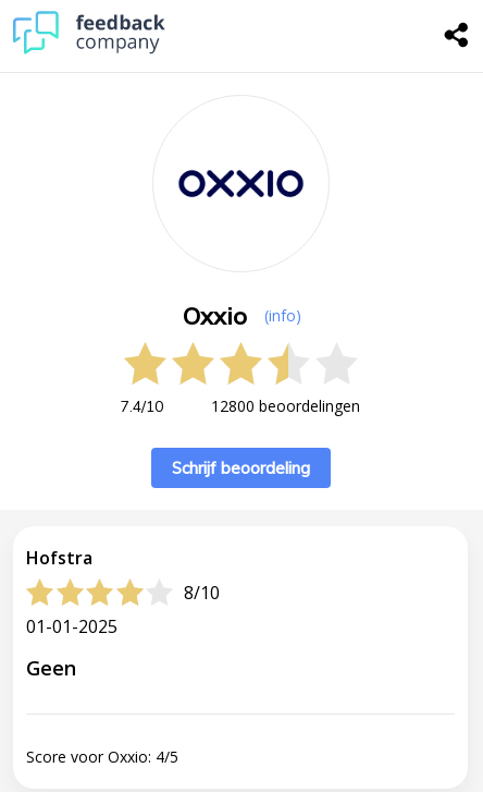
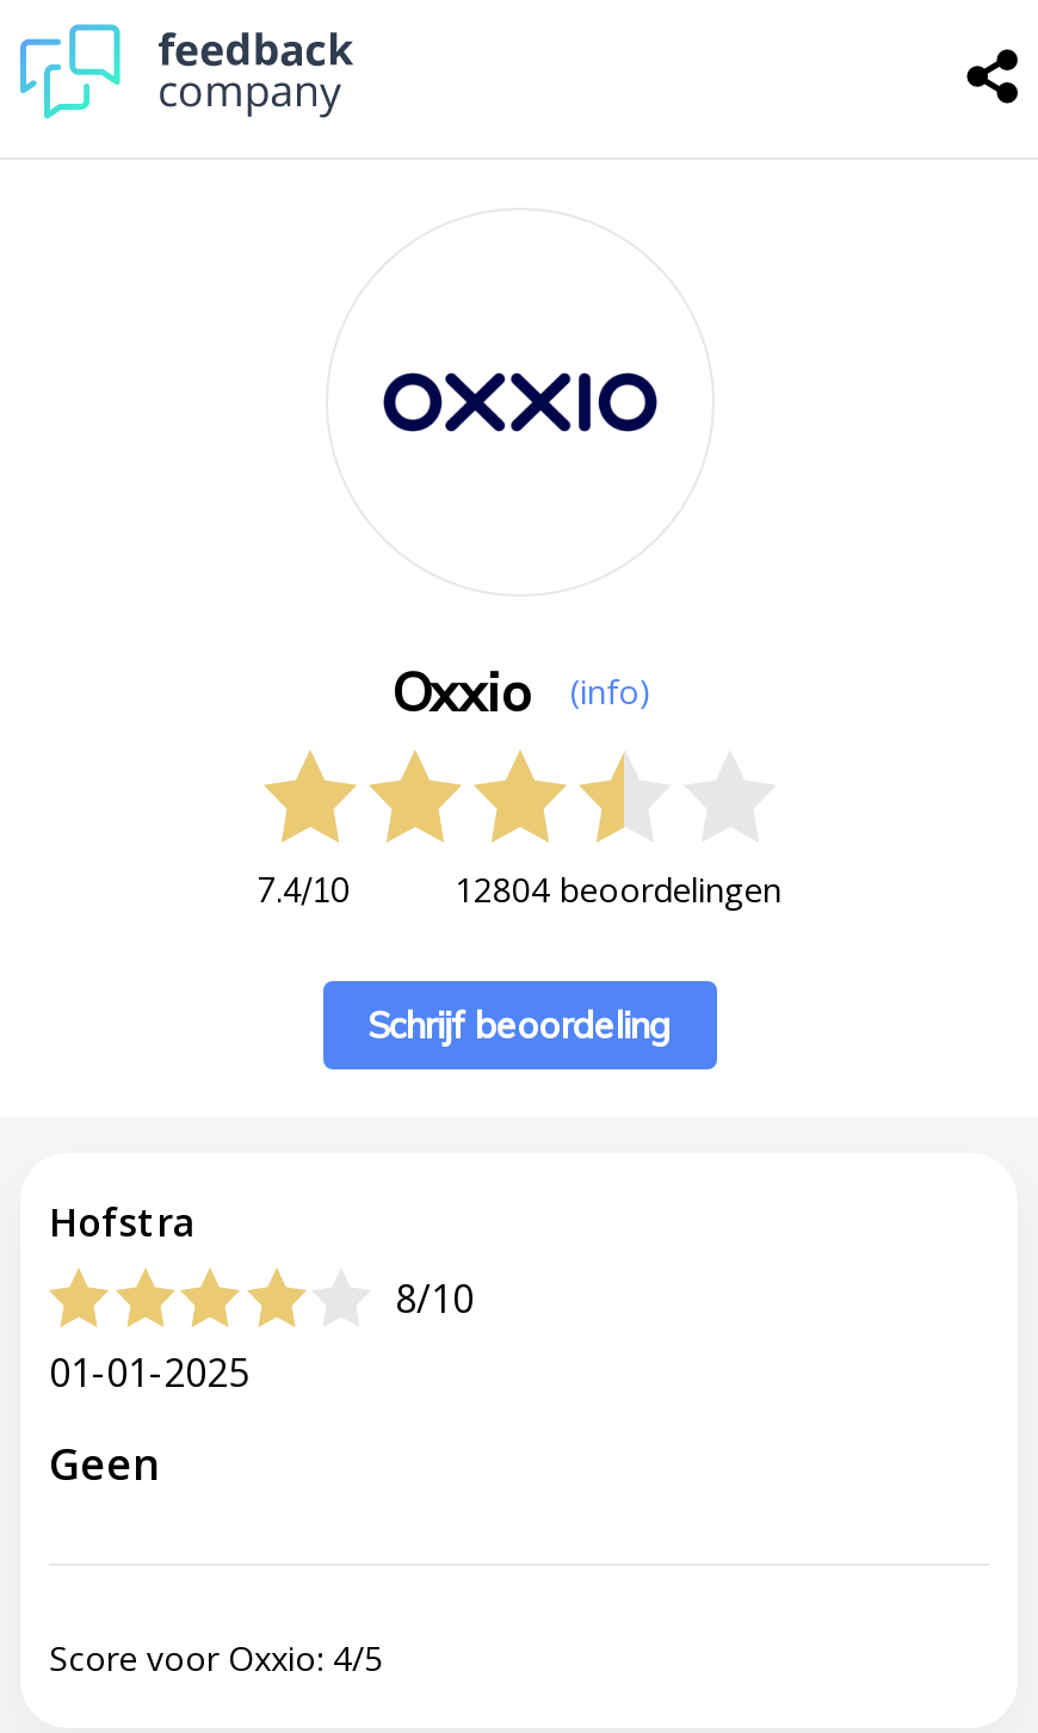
- 12800 beoordelingen
+ 12804 beoordelingen
